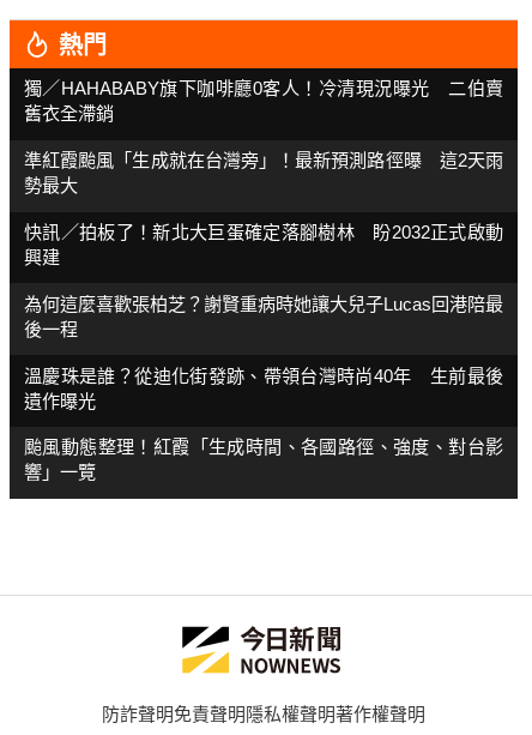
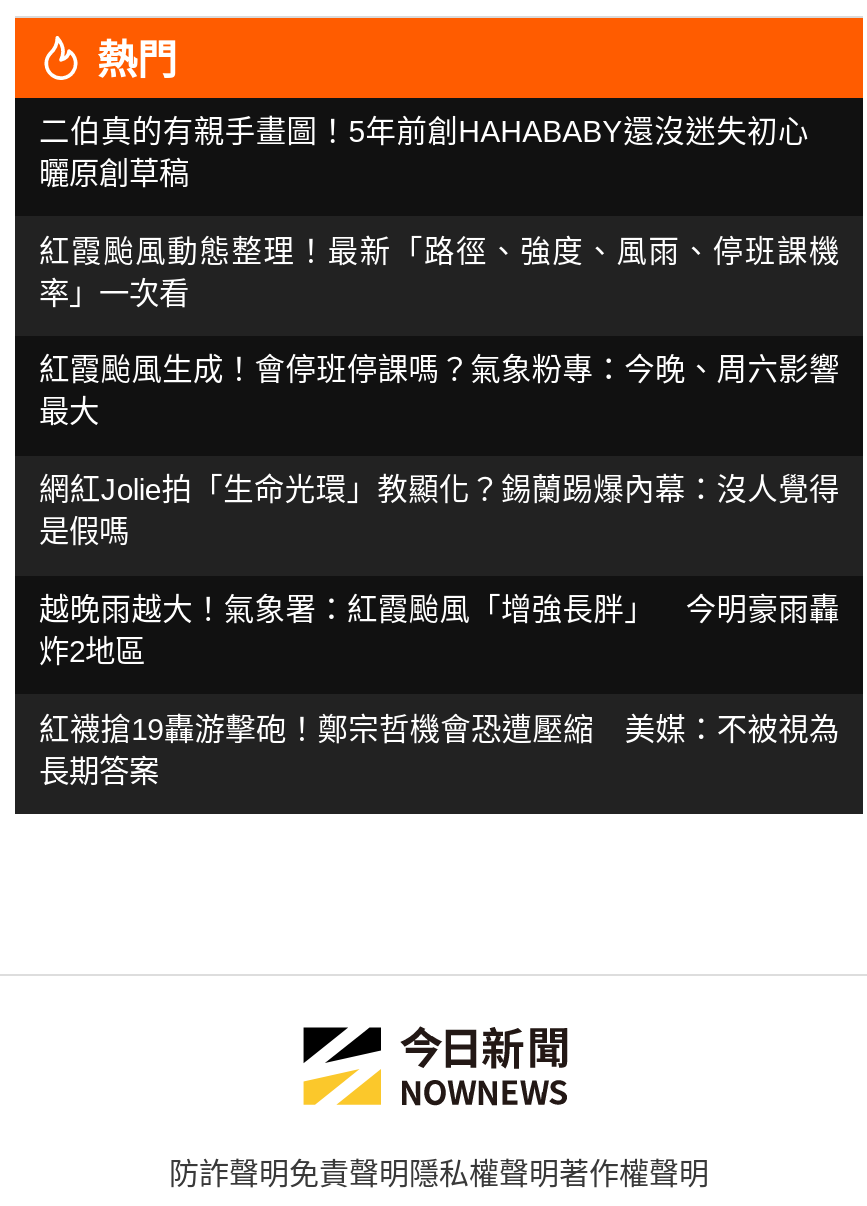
- 獨／HAHABABY旗下咖啡廳0客人！冷清現況曝光 二伯賣
- 舊衣全滯銷
+ 二伯真的有親手畫圖！5年前創HAHABABY還沒迷失初心
+ 曬原創草稿

- 準紅霞颱風「生成就在台灣旁」！最新預測路徑曝 這2天雨
- 勢最大
+ 紅霞颱風動態整理！最新「路徑、強度、風雨、停班課機
+ 率」一次看

- 快訊／拍板了！新北大巨蛋確定落腳樹林 盼2032正式啟動
- 興建
+ 紅霞颱風生成！會停班停課嗎？氣象粉專：今晚、周六影響
+ 最大

- 為何這麼喜歡張柏芝？謝賢重病時她讓大兒子Lucas回港陪最
- 後一程
+ 網紅Jolie拍「生命光環」教顯化？錫蘭踢爆內幕：沒人覺得
+ 是假嗎

- 溫慶珠是誰？從迪化街發跡、帶領台灣時尚40年 生前最後
- 遺作曝光
+ 越晚雨越大！氣象署：紅霞颱風「增強長胖」 今明豪雨轟
+ 炸2地區

- 颱風動態整理！紅霞「生成時間、各國路徑、強度、對台影
- 響」一覽
+ 紅襪搶19轟游擊砲！鄭宗哲機會恐遭壓縮 美媒：不被視為
+ 長期答案
